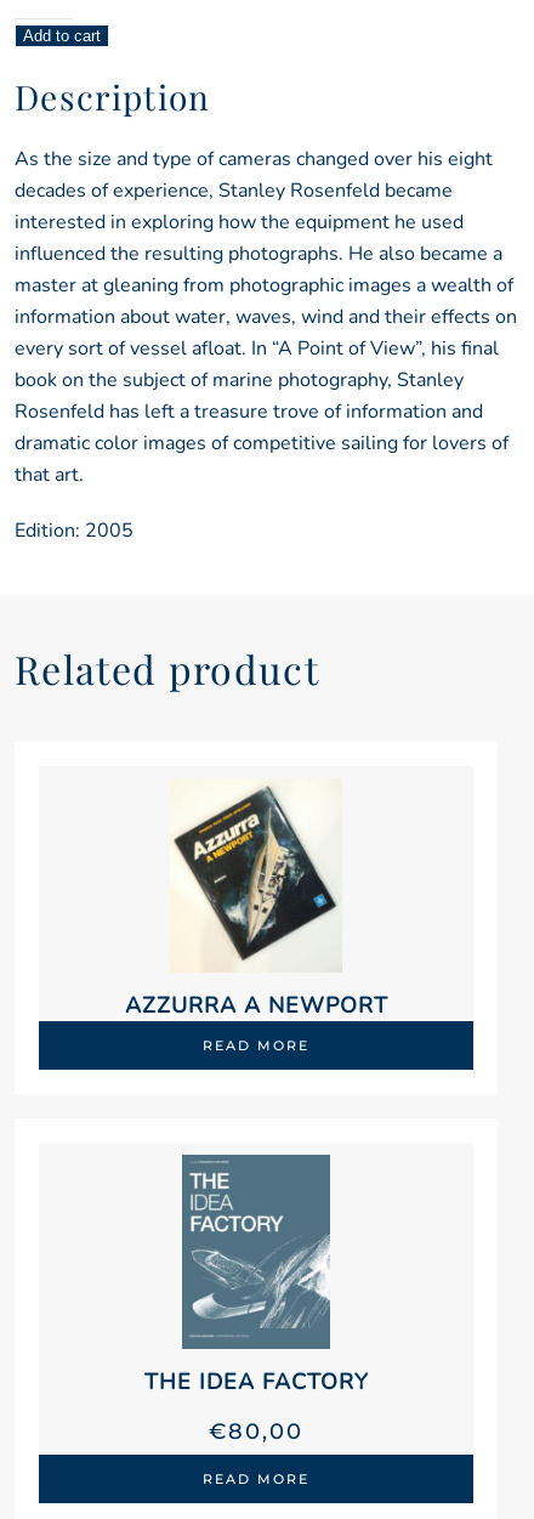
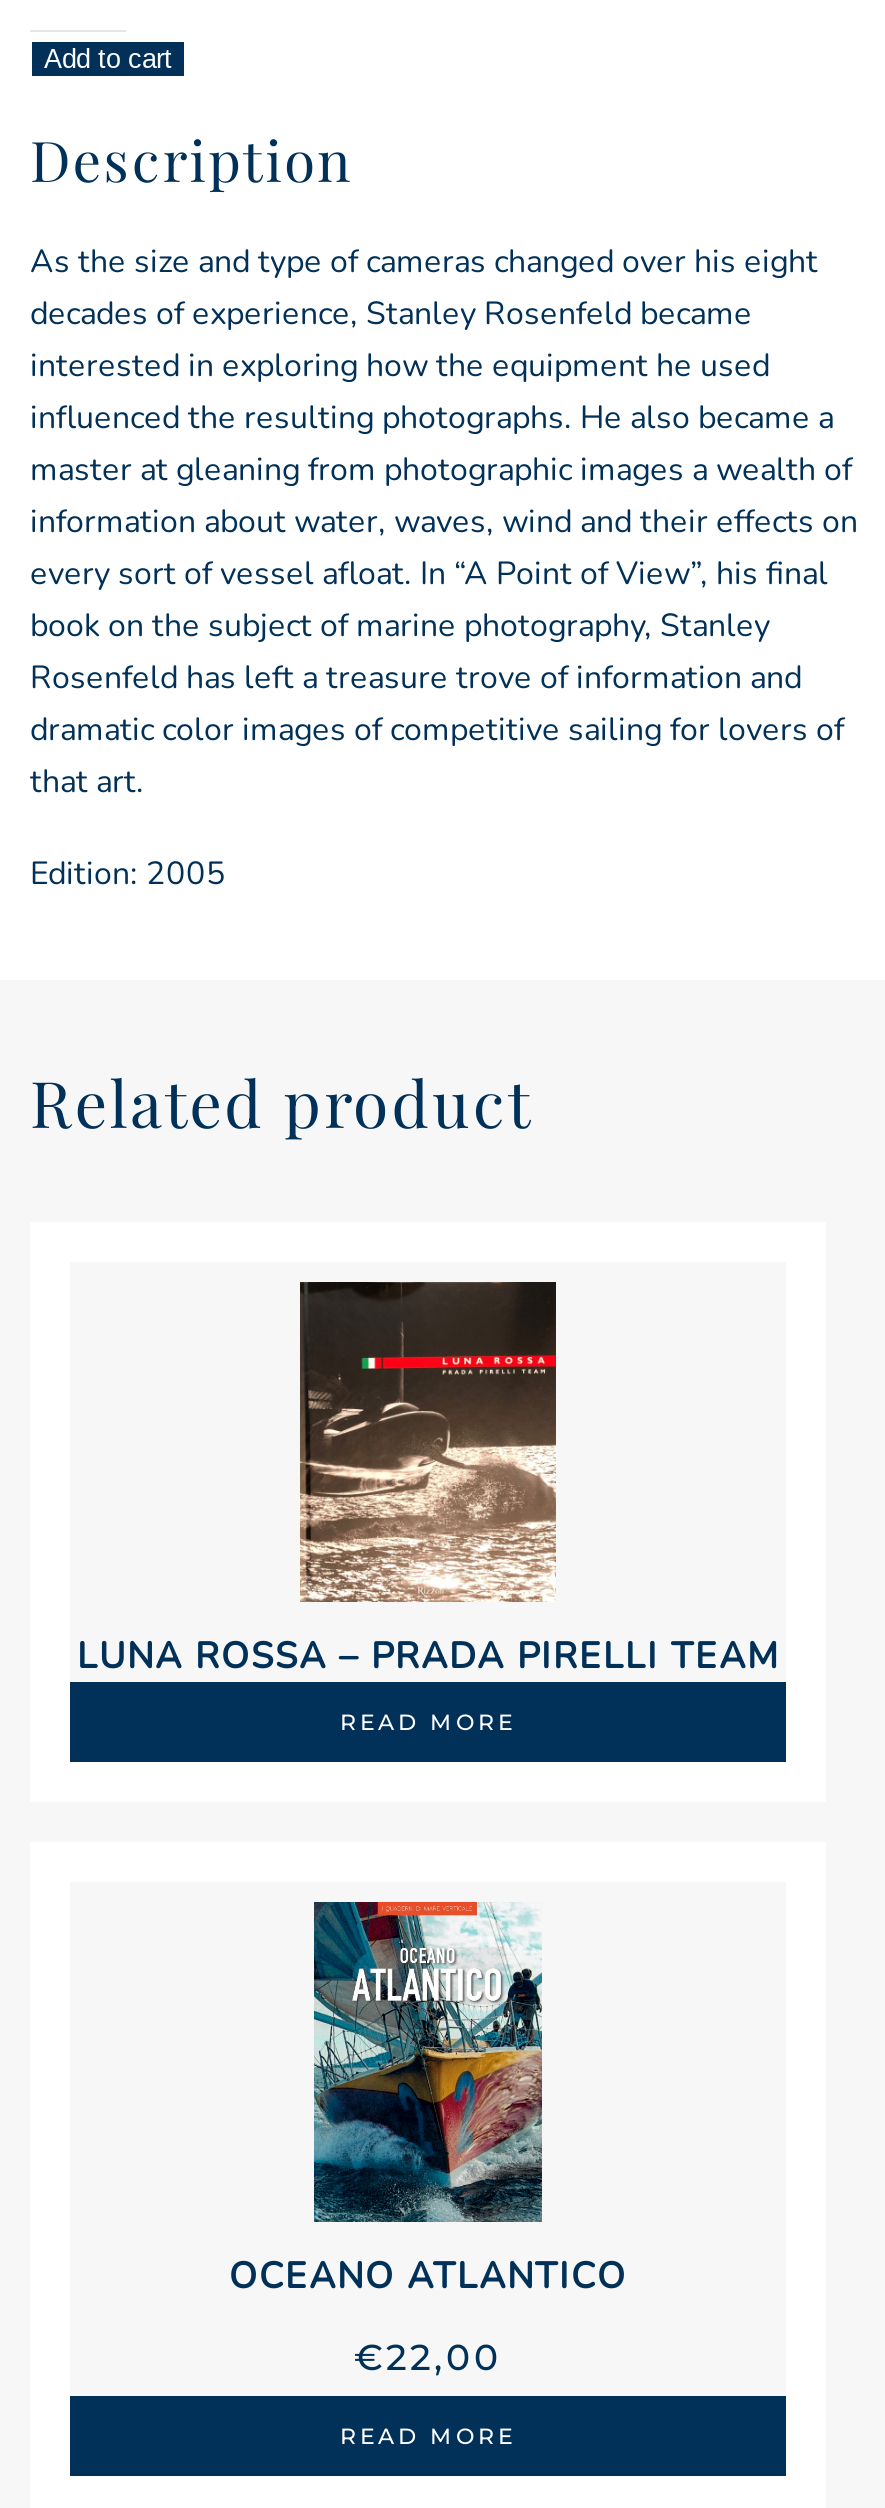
- [image]
- AZZURRA A NEWPORT
+ [image]
+ LUNA ROSSA – PRADA PIRELLI TEAM

- [image]
- THE IDEA FACTORY
+ [image]
+ OCEANO ATLANTICO

- €80,00
+ €22,00
